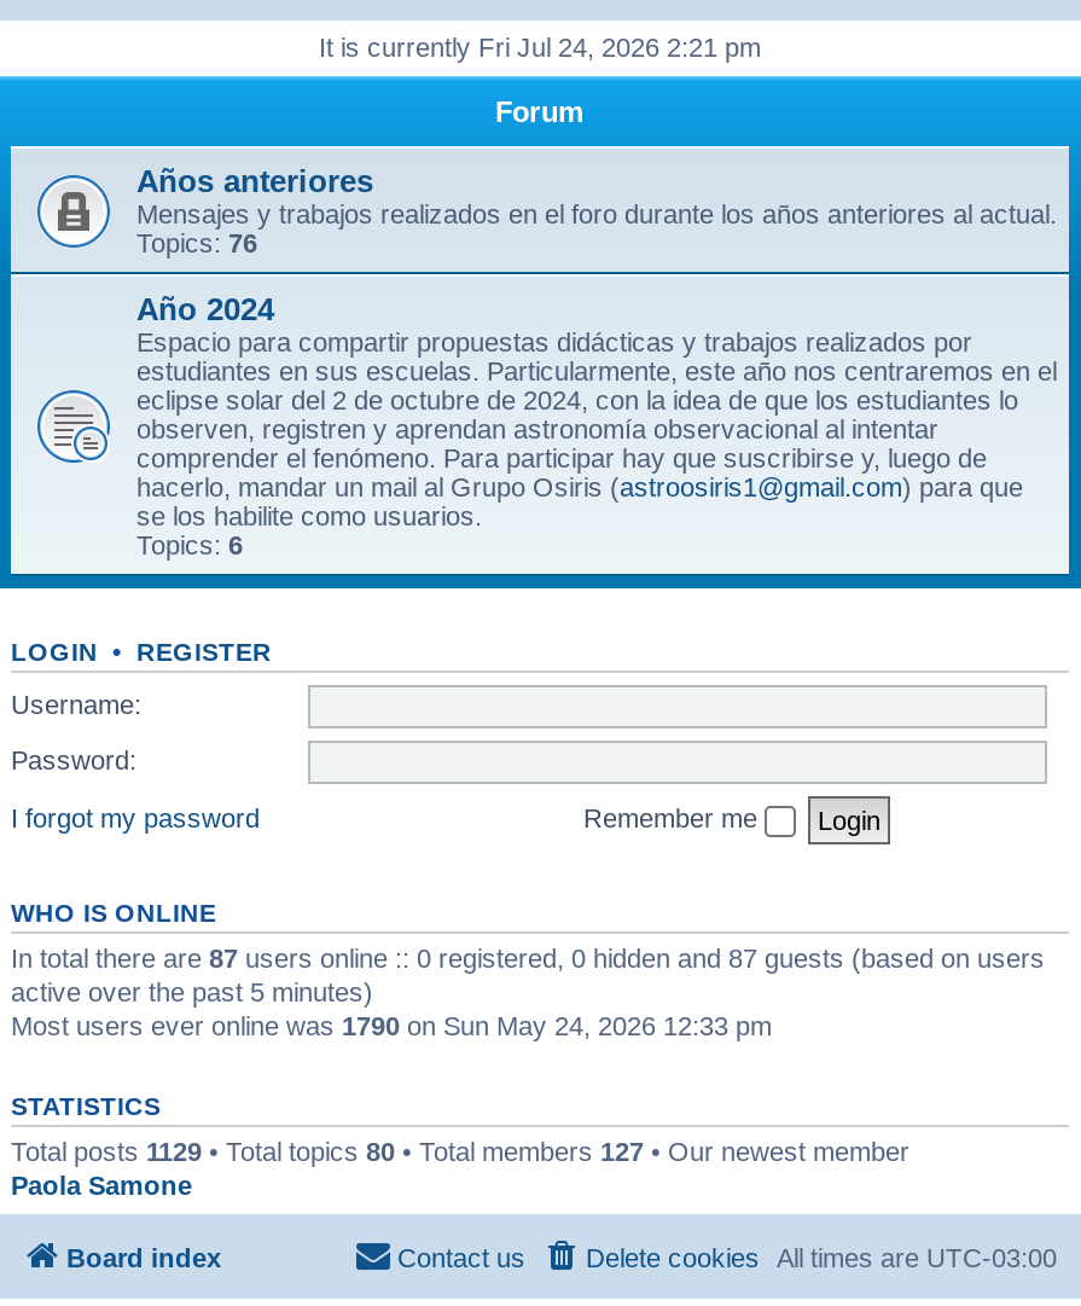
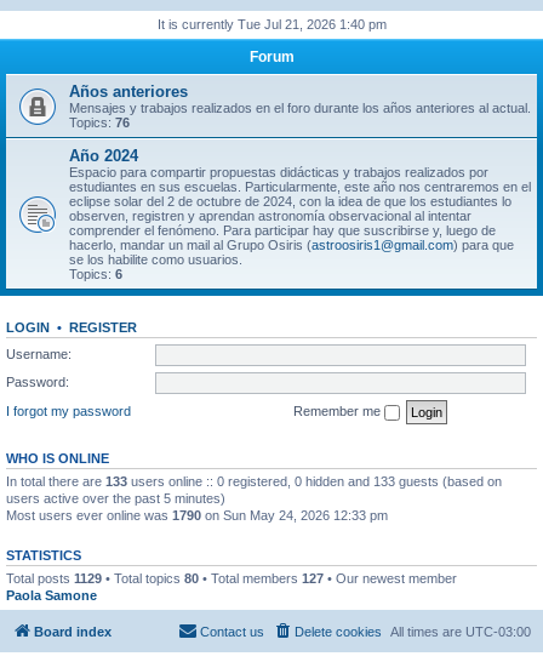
- It is currently Fri Jul 24, 2026 2:21 pm
+ It is currently Tue Jul 21, 2026 1:40 pm

- In total there are 87 users online :: 0 registered, 0 hidden and 87 guests (based on users
- active over the past 5 minutes)
+ In total there are 133 users online :: 0 registered, 0 hidden and 133 guests (based on
+ users active over the past 5 minutes)
